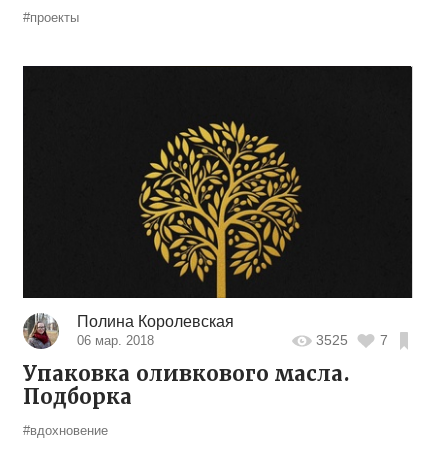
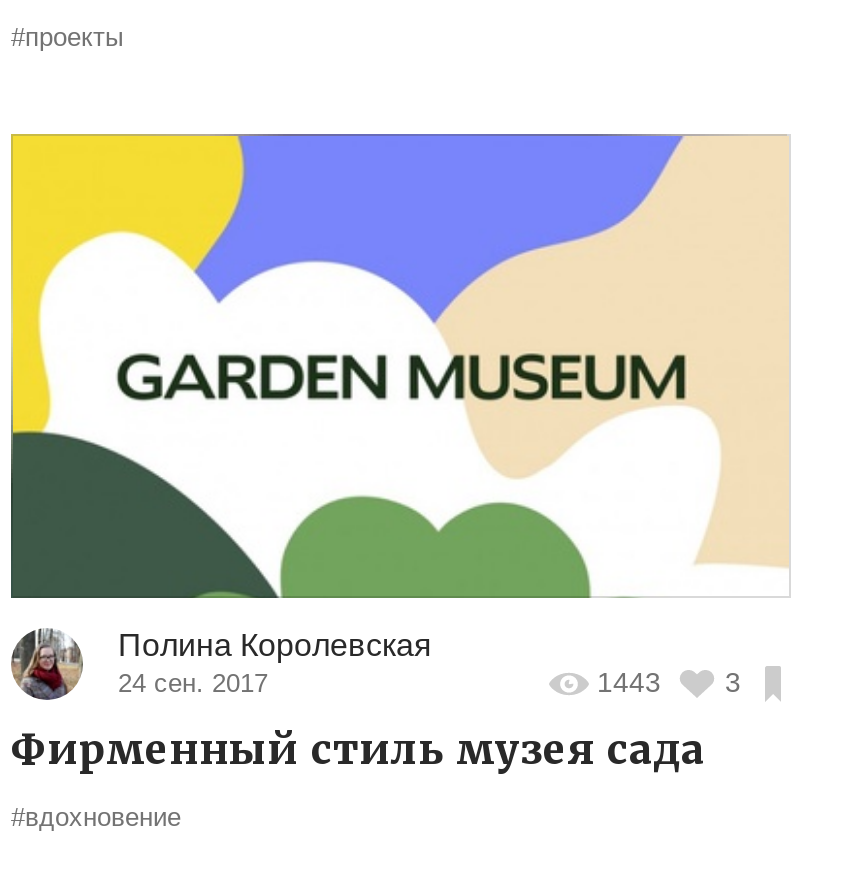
- [image]
- 06 мар. 2018
- 3525
- 7
+ [image]
+ 24 сен. 2017
+ 1443
+ 3

- Упаковка оливкового масла.
- Подборка
+ Фирменный стиль музея сада
